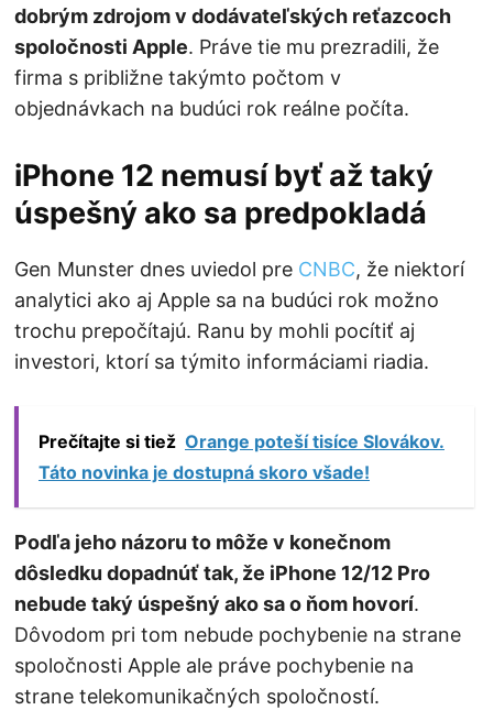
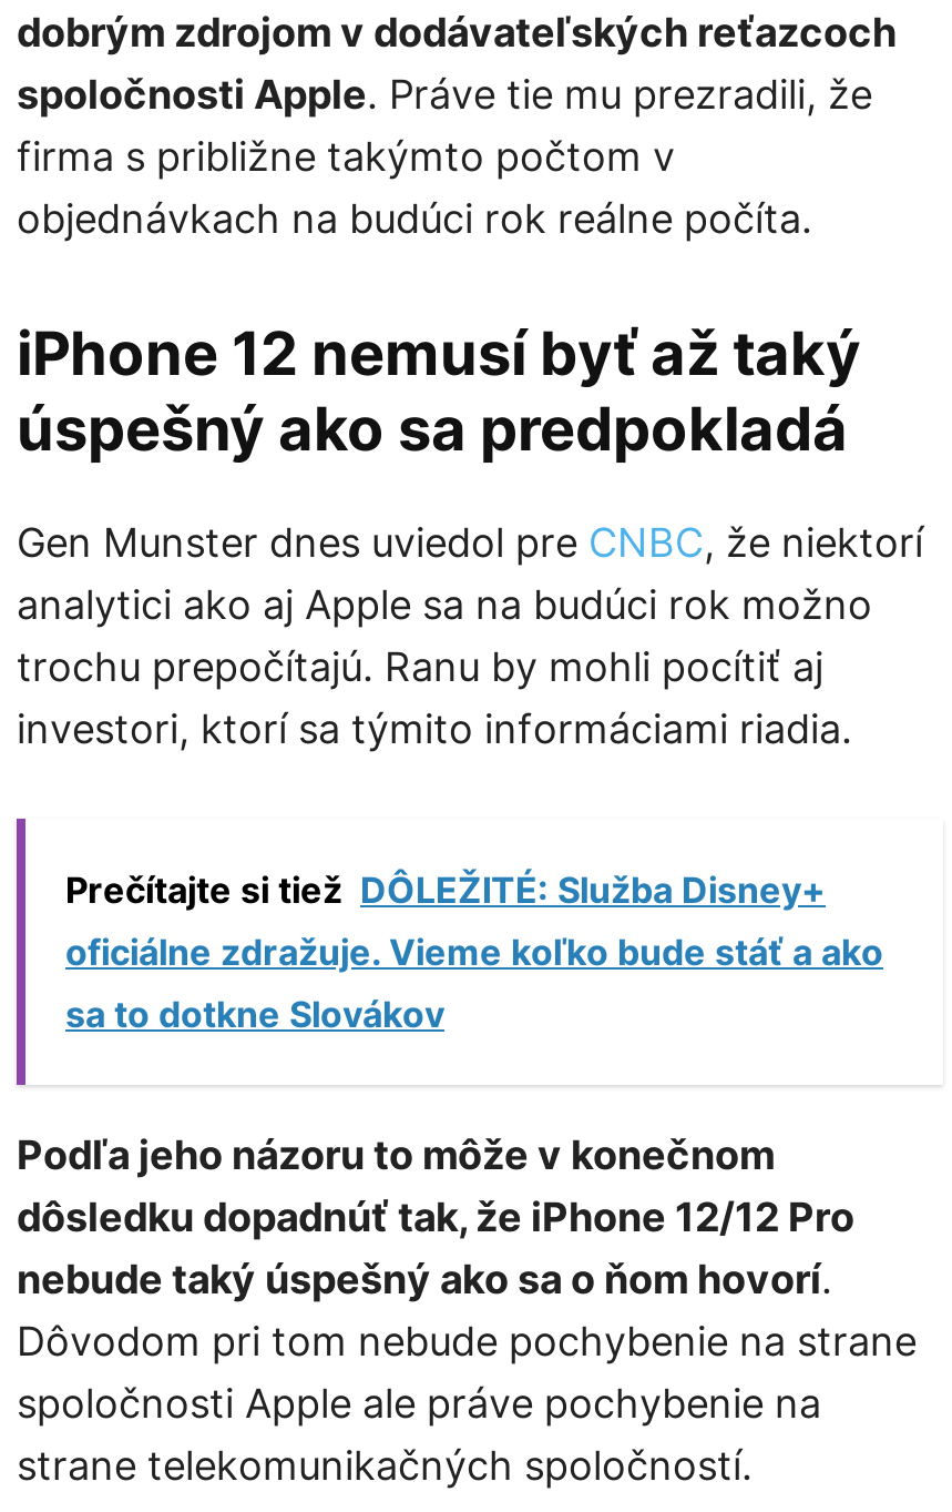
- Prečítajte si tiež Orange poteší tisíce Slovákov.
- Táto novinka je dostupná skoro všade!
+ Prečítajte si tiež DÔLEŽITÉ: Služba Disney+
+ oficiálne zdražuje. Vieme koľko bude stáť a ako
+ sa to dotkne Slovákov
